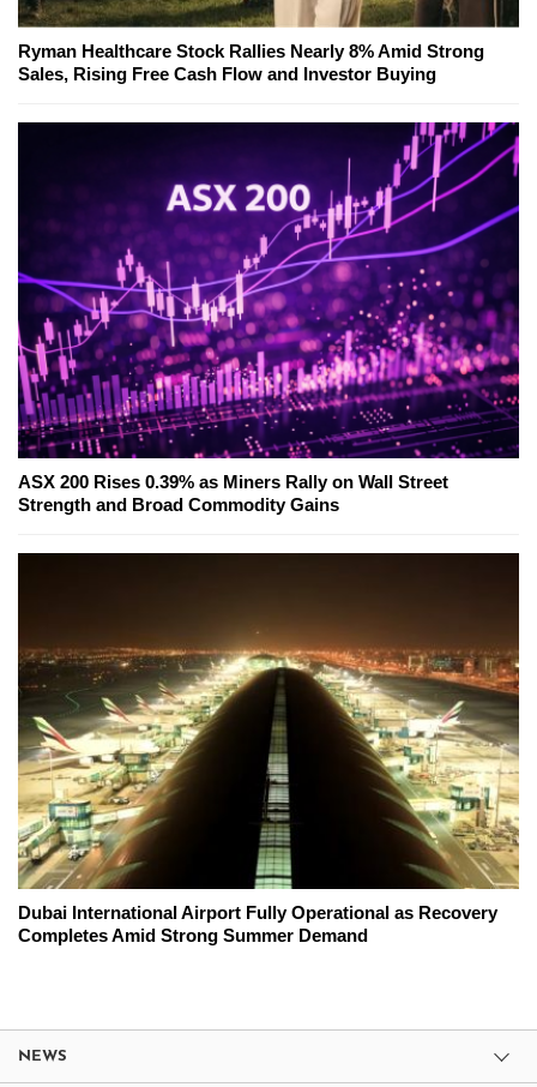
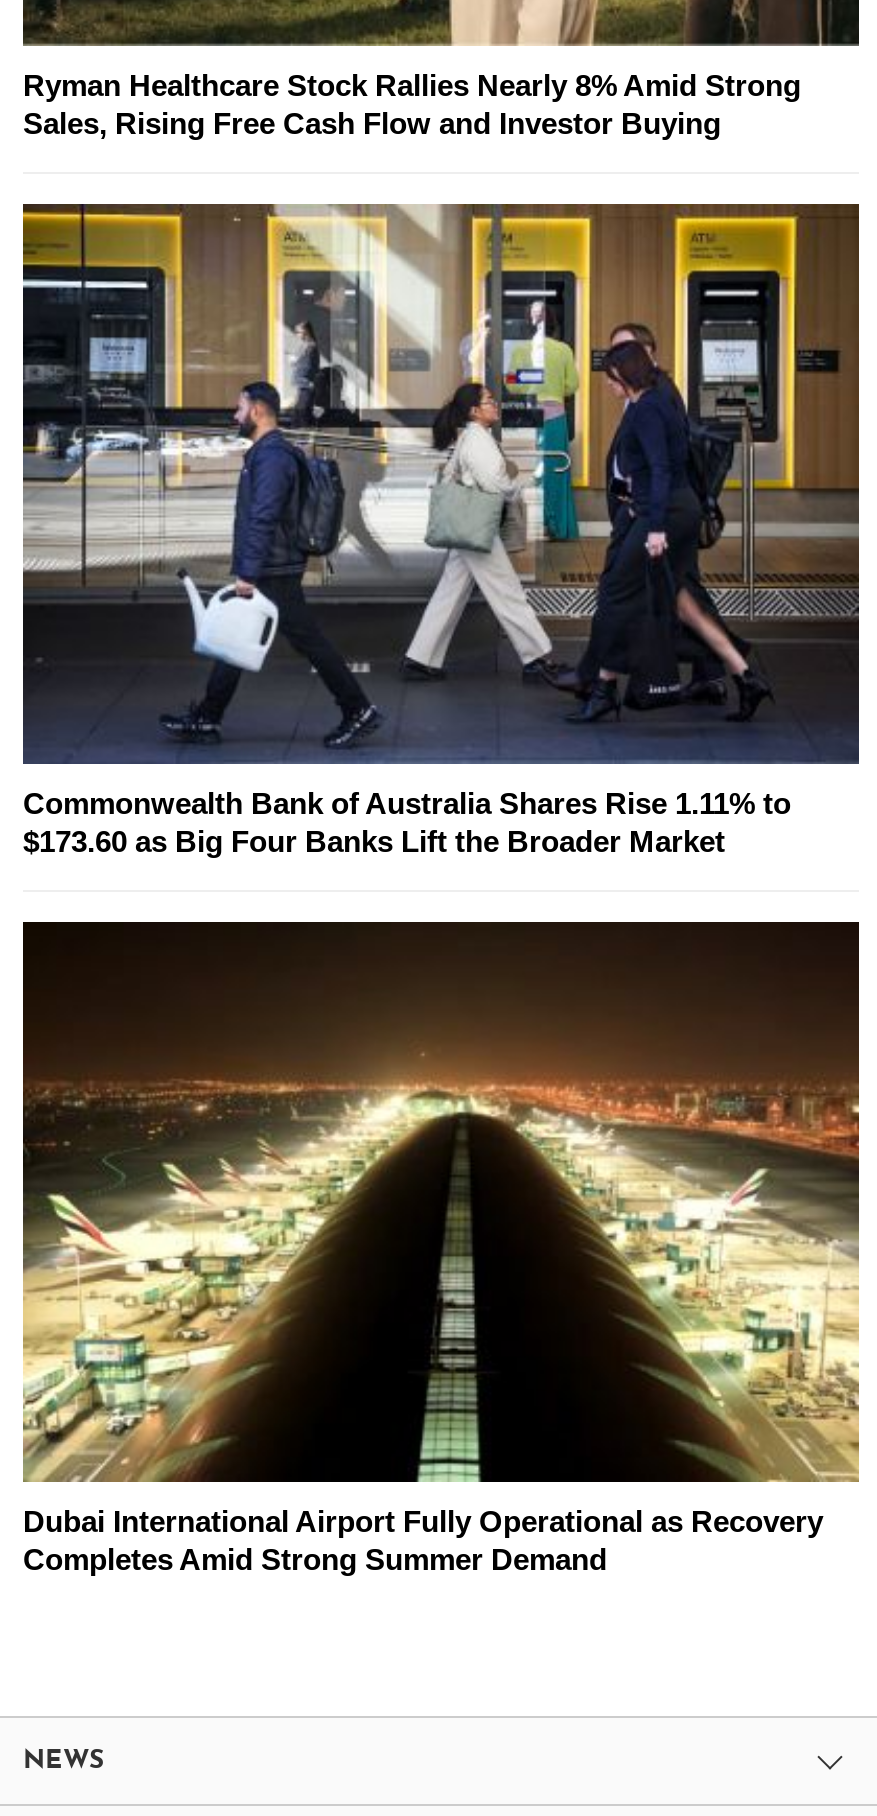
- [image]
- ASX 200 Rises 0.39% as Miners Rally on Wall Street
- Strength and Broad Commodity Gains
+ [image]
+ Commonwealth Bank of Australia Shares Rise 1.11% to
+ $173.60 as Big Four Banks Lift the Broader Market
